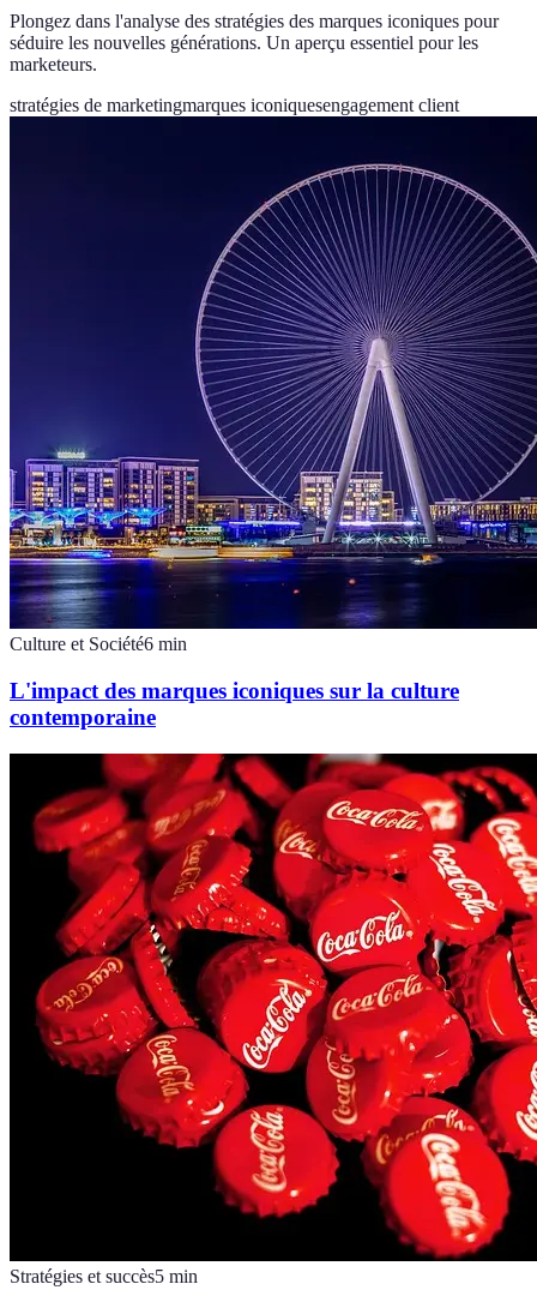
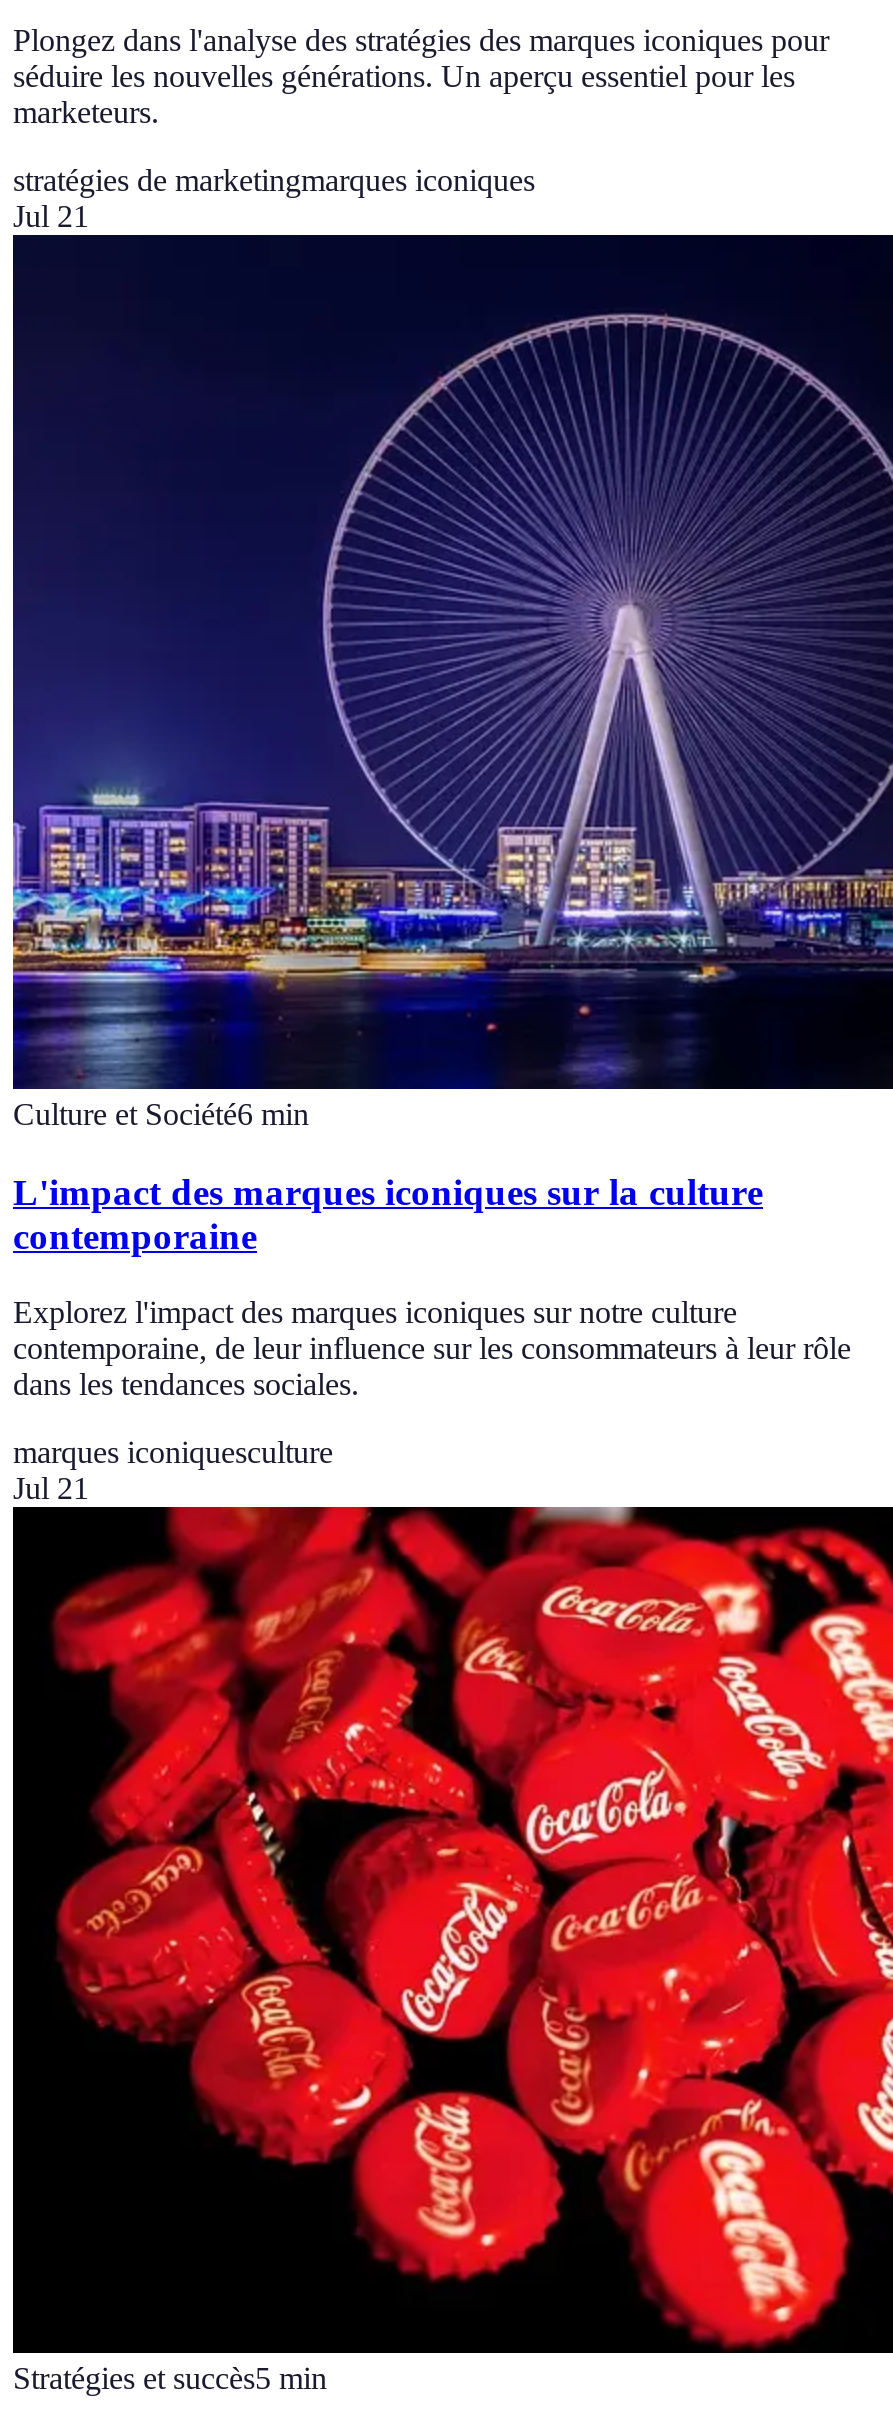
- stratégies de marketingmarques iconiquesengagement client
+ stratégies de marketingmarques iconiques
+ Jul 21

+ Explorez l'impact des marques iconiques sur notre culture
+ contemporaine, de leur influence sur les consommateurs à leur rôle
+ dans les tendances sociales.
+ marques iconiquesculture
+ Jul 21
